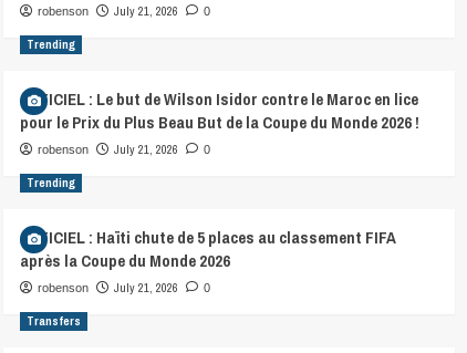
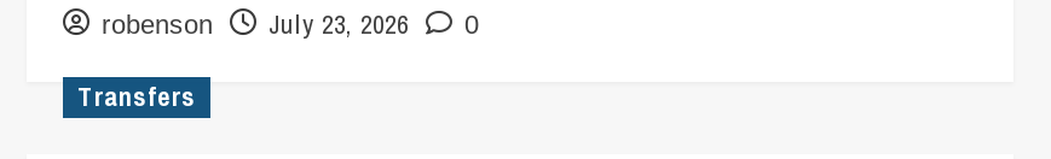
- July 21, 2026
- 0
- Trending
- OFFICIEL : Le but de Wilson Isidor contre le Maroc en lice
- pour le Prix du Plus Beau But de la Coupe du Monde 2026 !
- robenson
- July 21, 2026
- 0
- Trending
- OFFICIEL : Haïti chute de 5 places au classement FIFA
- après la Coupe du Monde 2026
- robenson
- July 21, 2026
+ July 23, 2026
